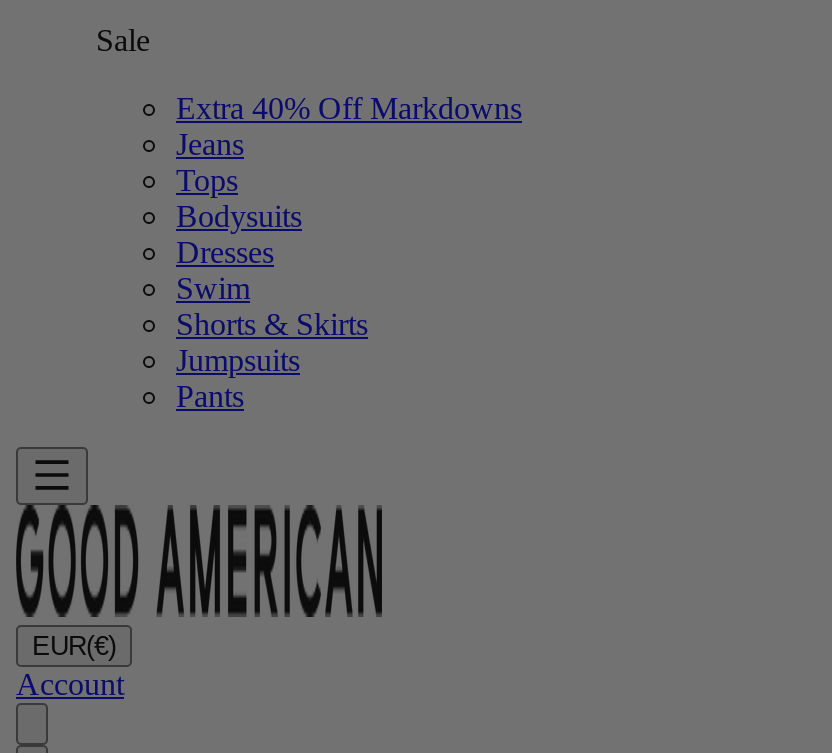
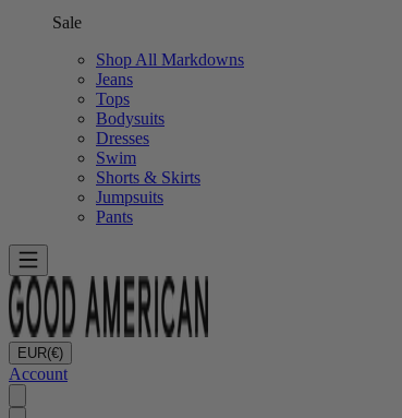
- Extra 40% Off Markdowns
+ Shop All Markdowns
